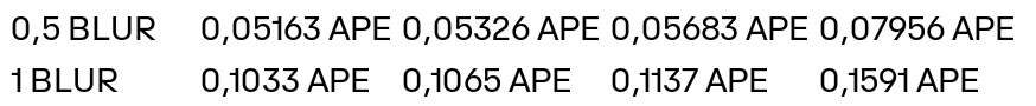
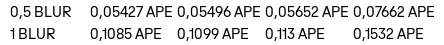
- 0,05163 APE 0,05326 APE 0,05683 APE 0,07956 APE
+ 0,05427 APE 0,05496 APE 0,05652 APE 0,07662 APE

- 0,1033 APE
+ 0,1085 APE

- 0,1065 APE
+ 0,1099 APE

- 0,1137 APE
+ 0,113 APE

- 0,1591 APE
+ 0,1532 APE
